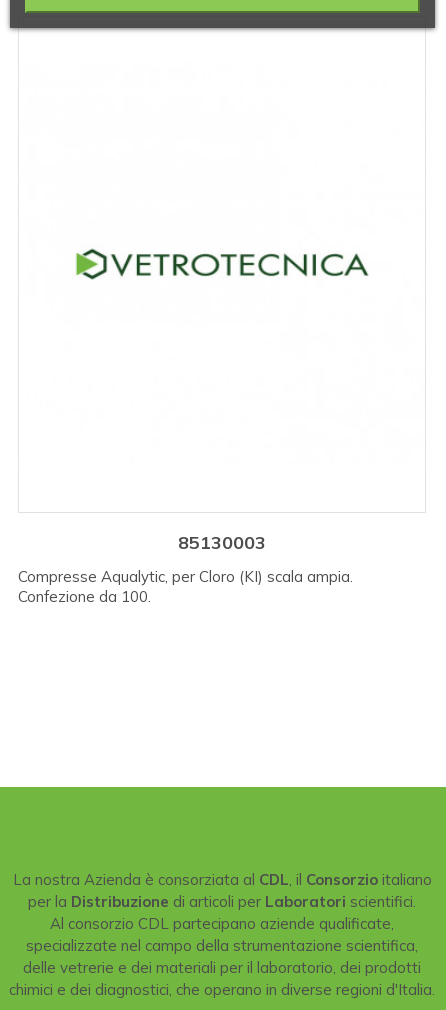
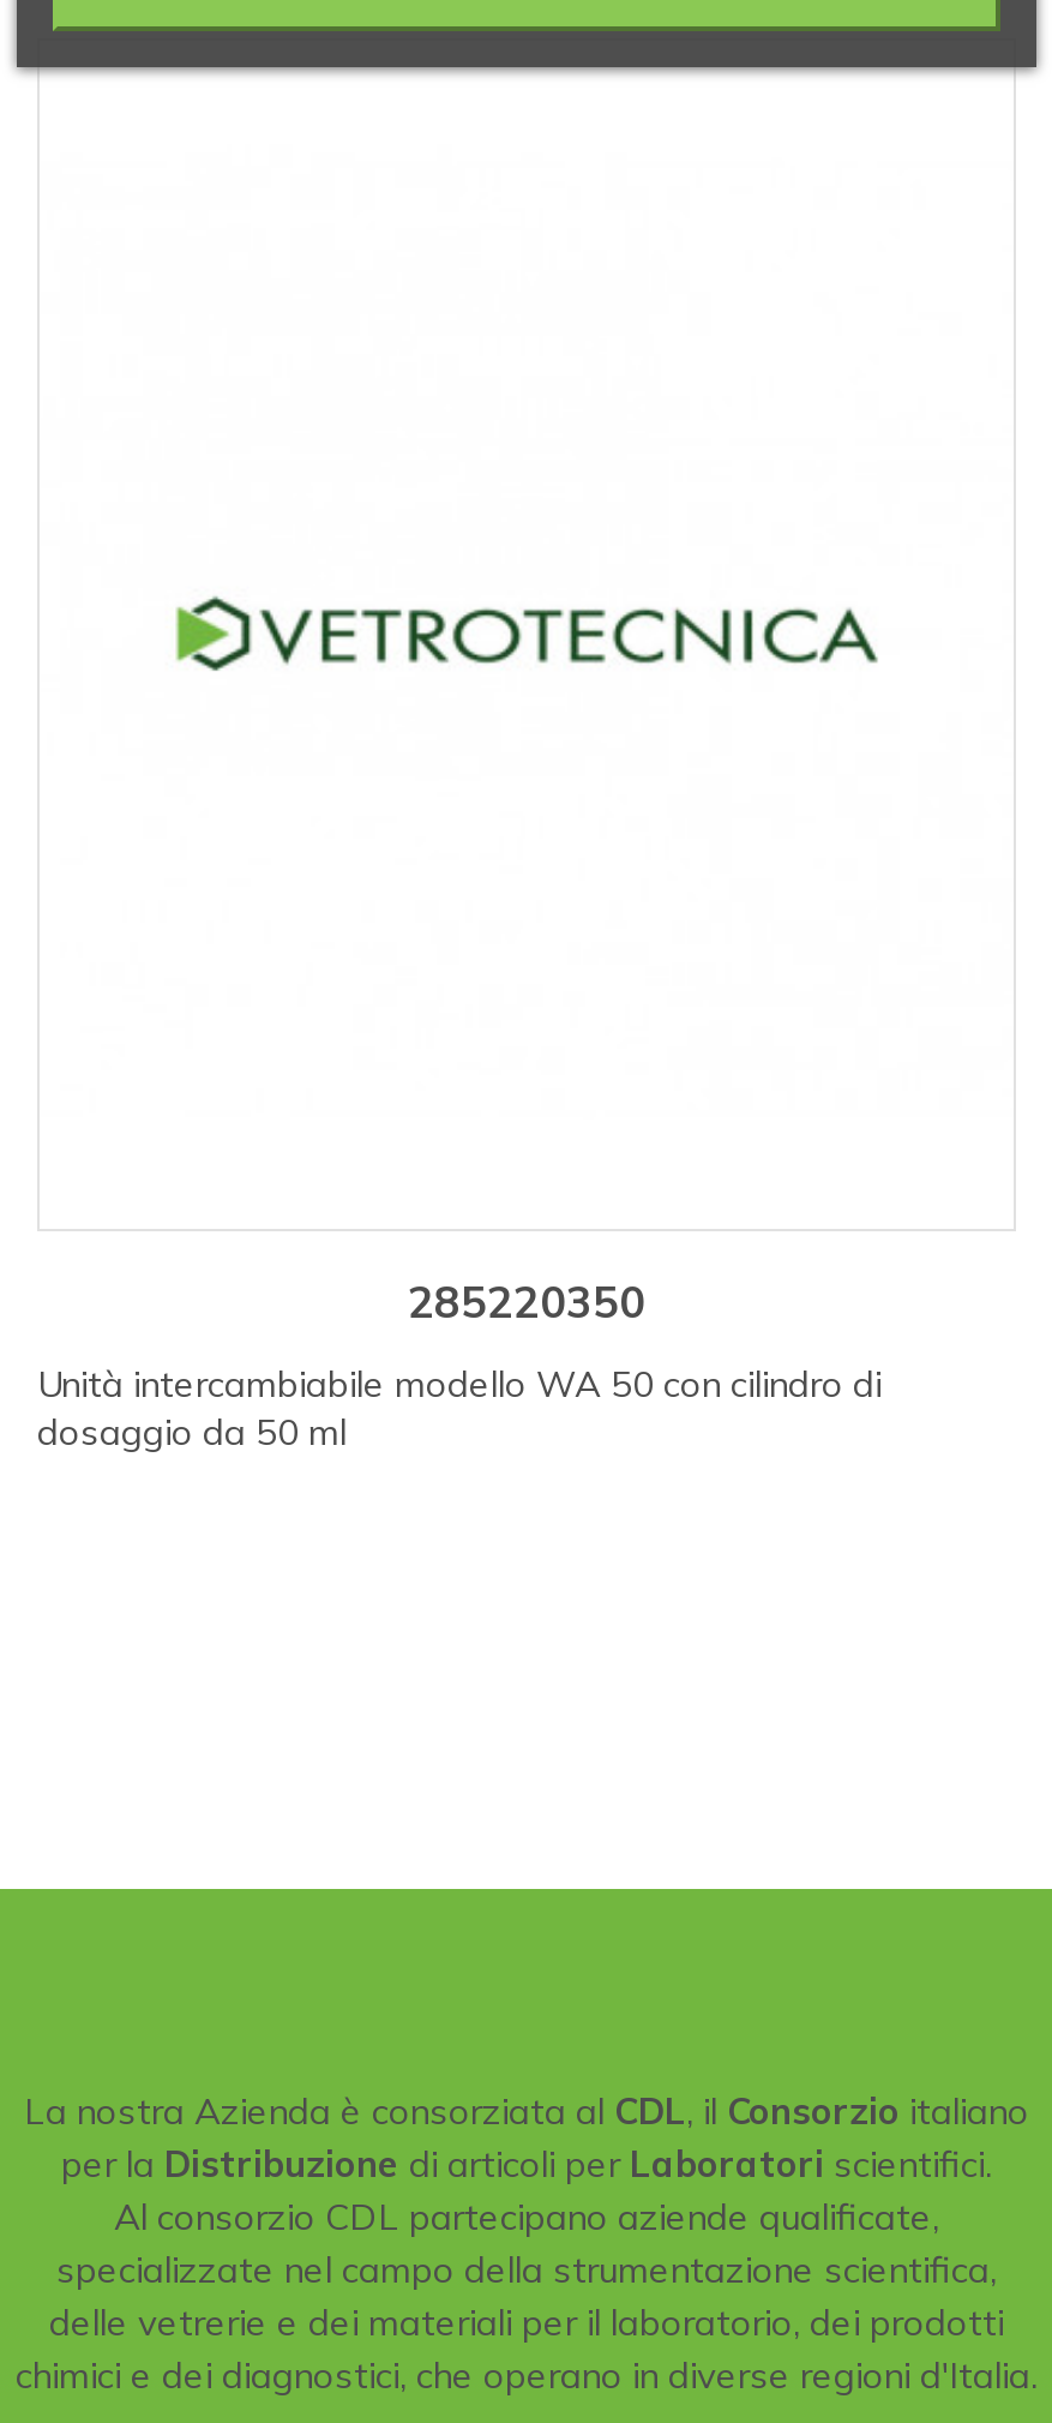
- 85130003
+ 285220350

- Compresse Aqualytic, per Cloro (KI) scala ampia.
- Confezione da 100.
+ Unità intercambiabile modello WA 50 con cilindro di
+ dosaggio da 50 ml
